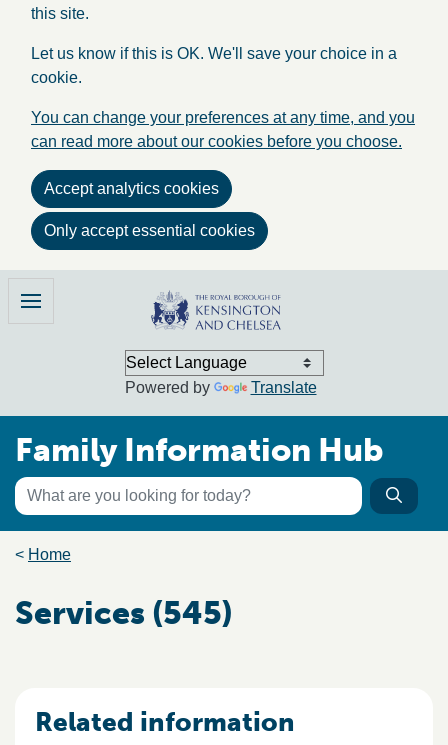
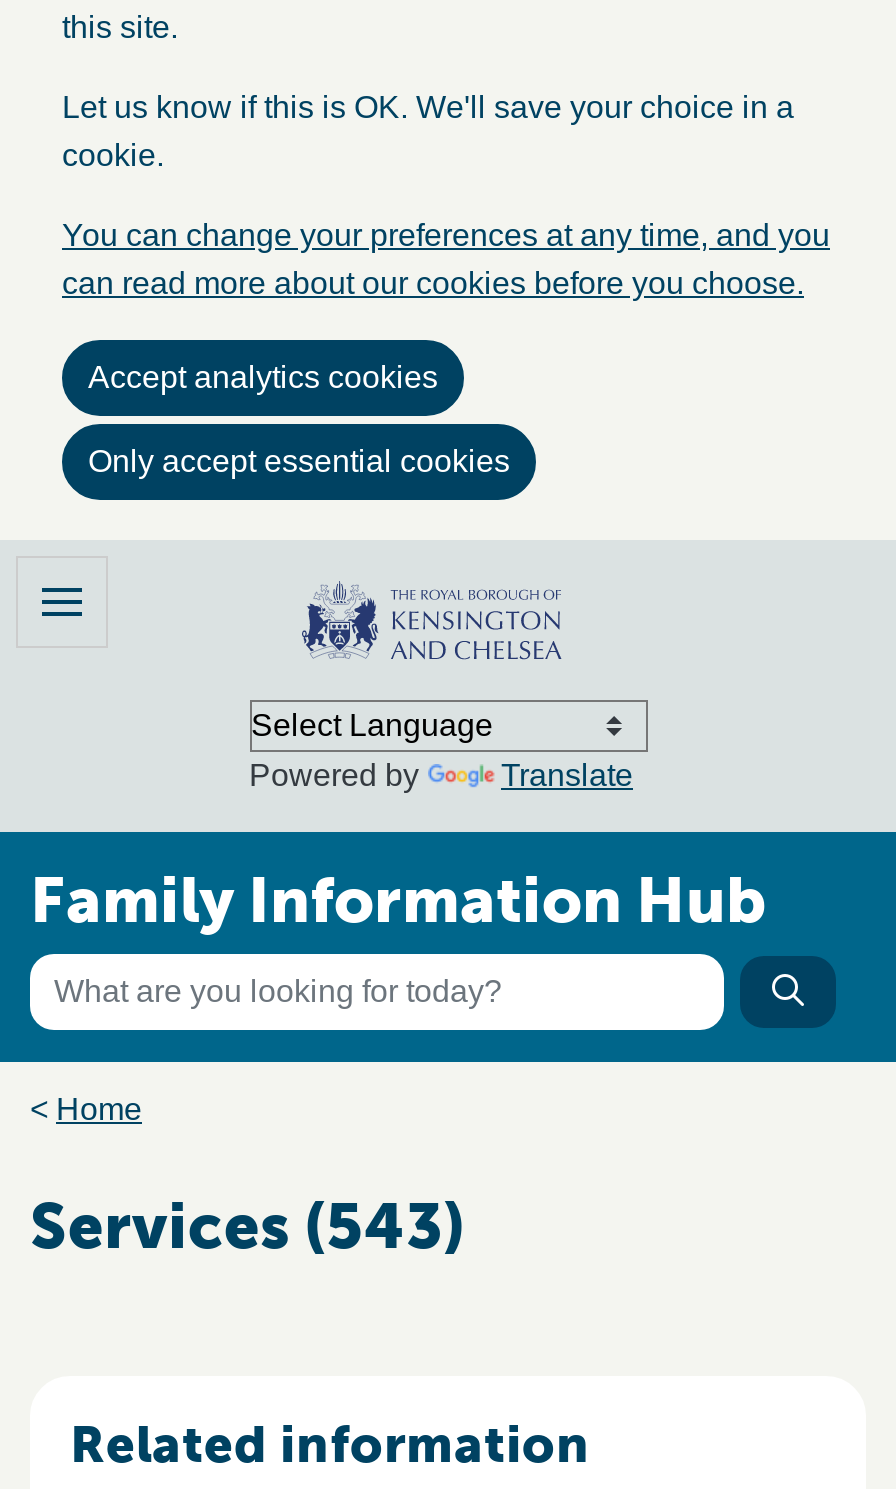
- Services (545)
+ Services (543)
